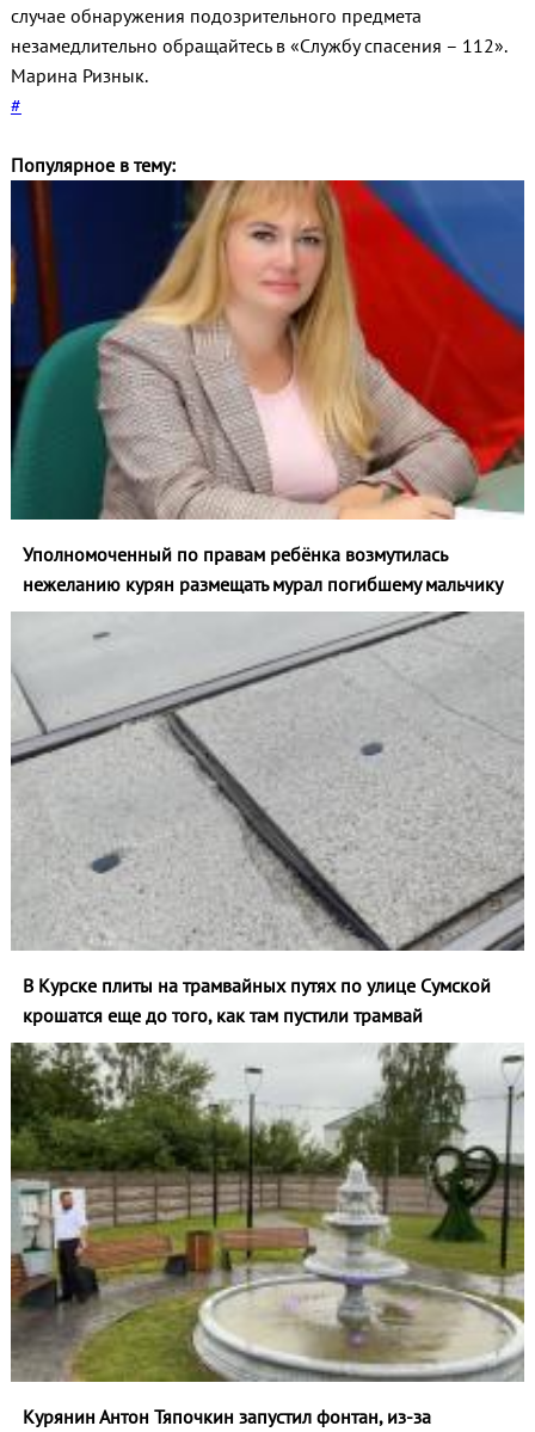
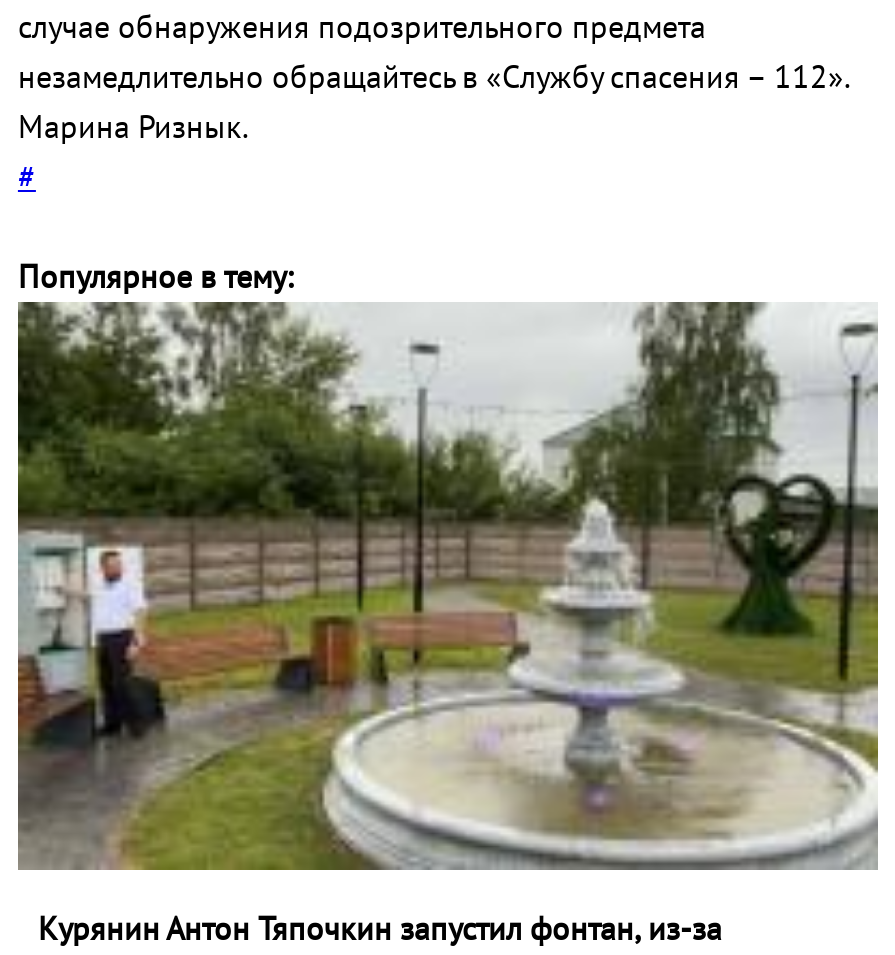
- [image]
- Уполномоченный по правам ребёнка возмутилась
- нежеланию курян размещать мурал погибшему мальчику

- [image]
- В Курске плиты на трамвайных путях по улице Сумской
- крошатся еще до того, как там пустили трамвай
